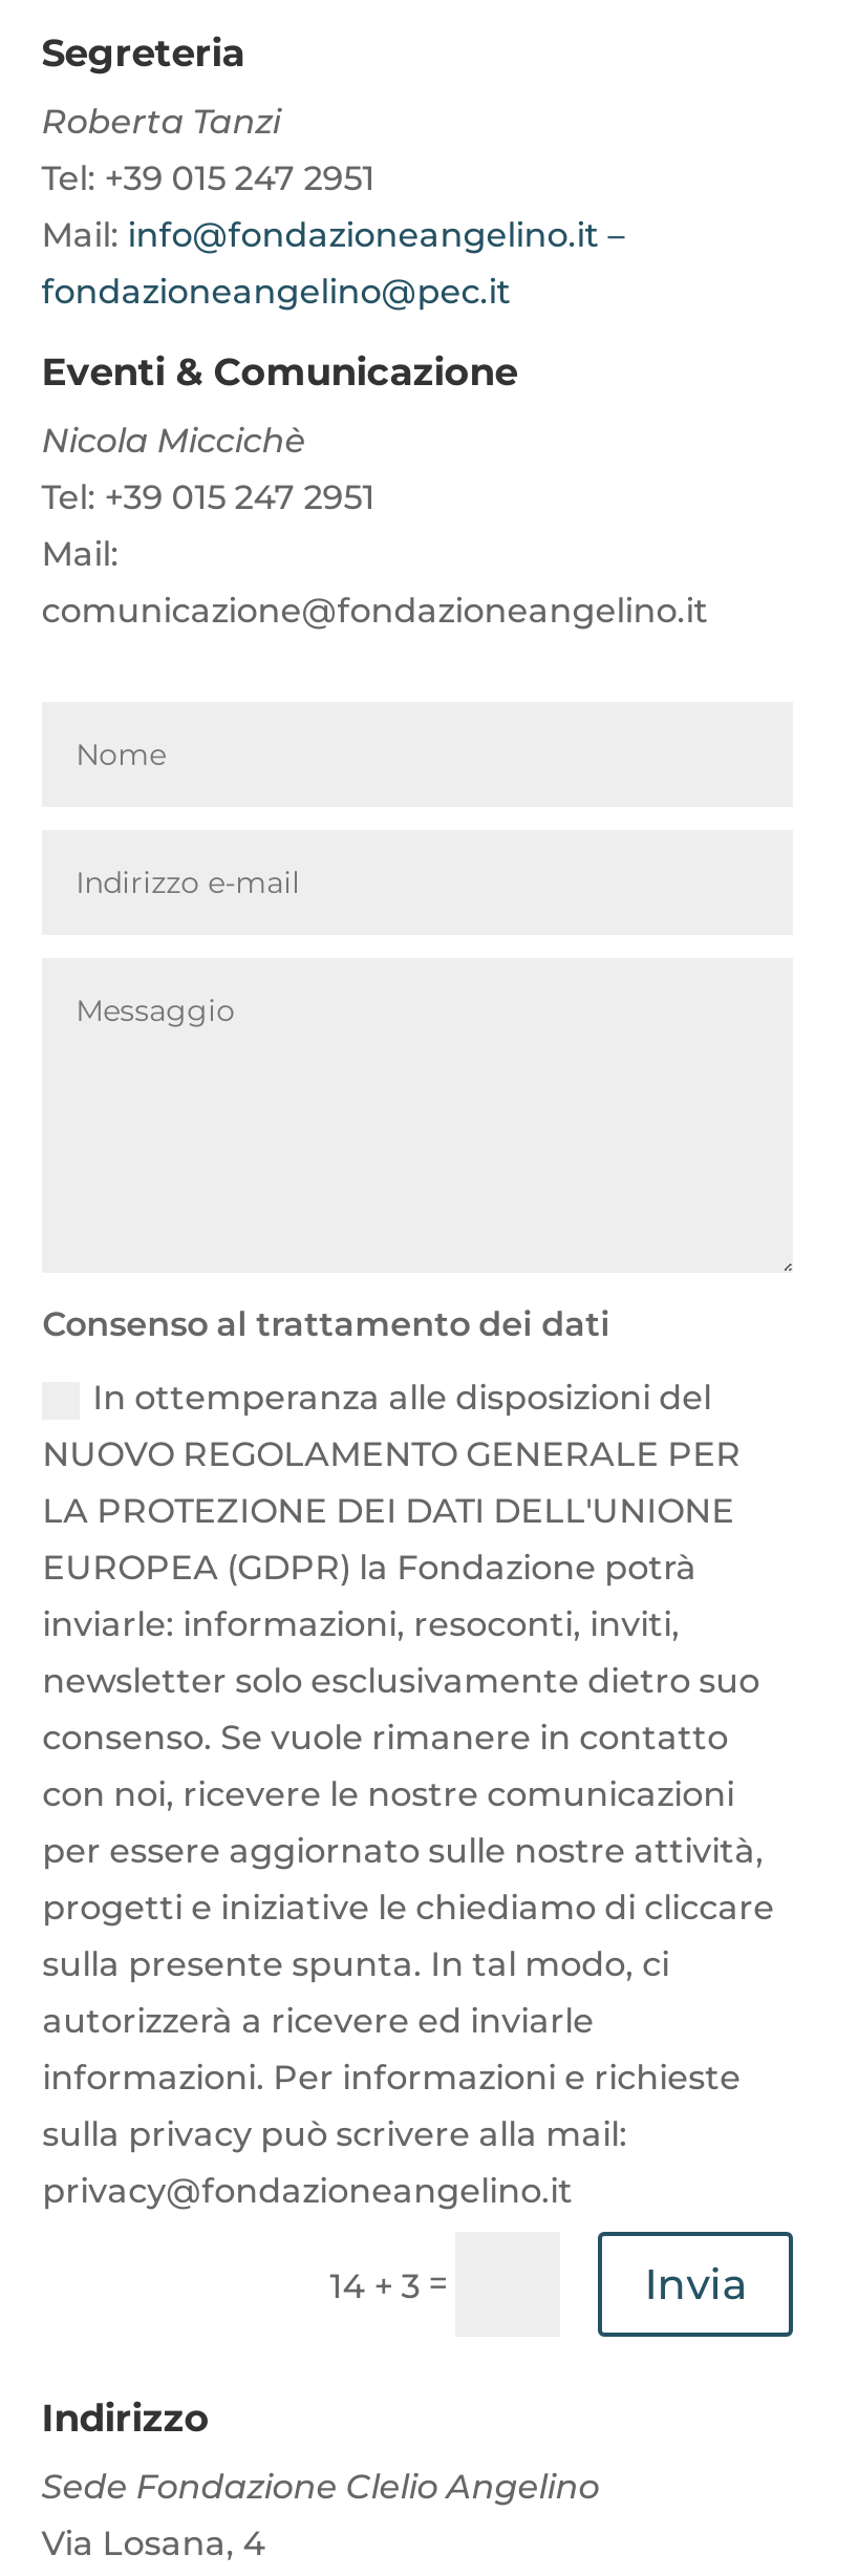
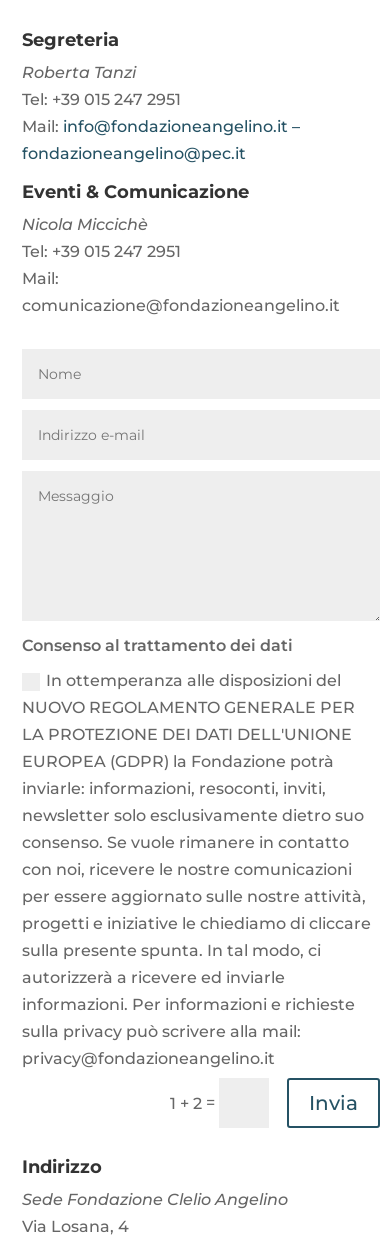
- 14 + 3 =
+ 1 + 2 =
